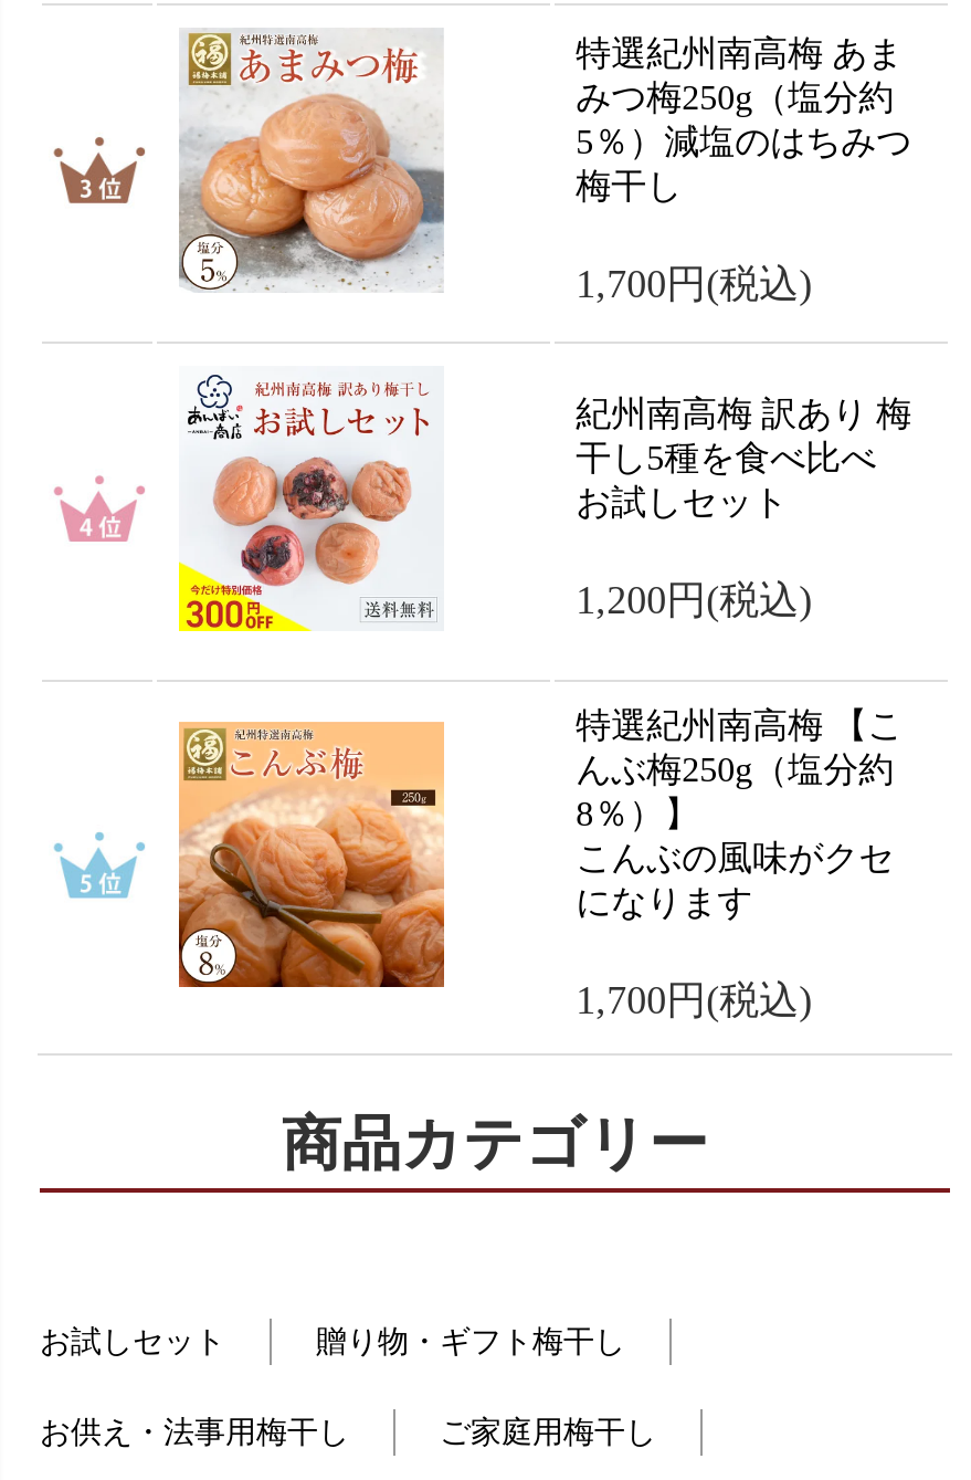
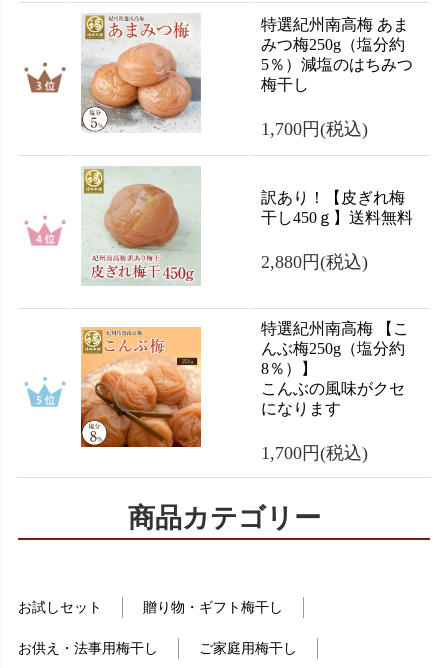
- [image]
+ [image]

- 紀州南高梅 訳あり 梅
- 干し5種を食べ比べ
- お試しセット
+ 訳あり！【皮ぎれ梅
+ 干し450ｇ】送料無料

- 1,200円(税込)
+ 2,880円(税込)
